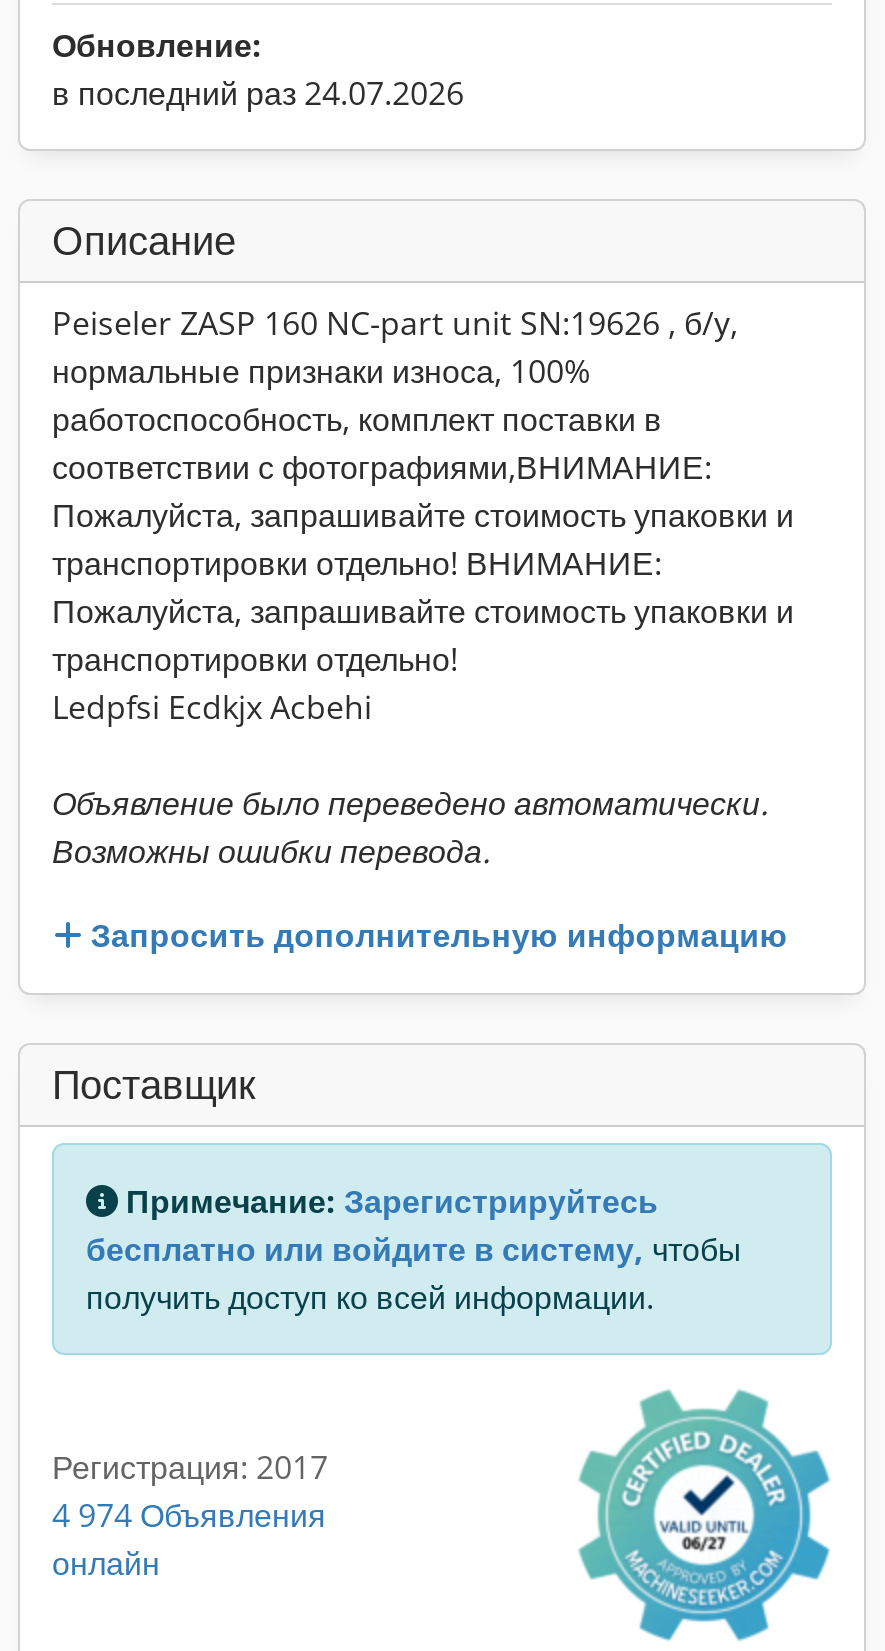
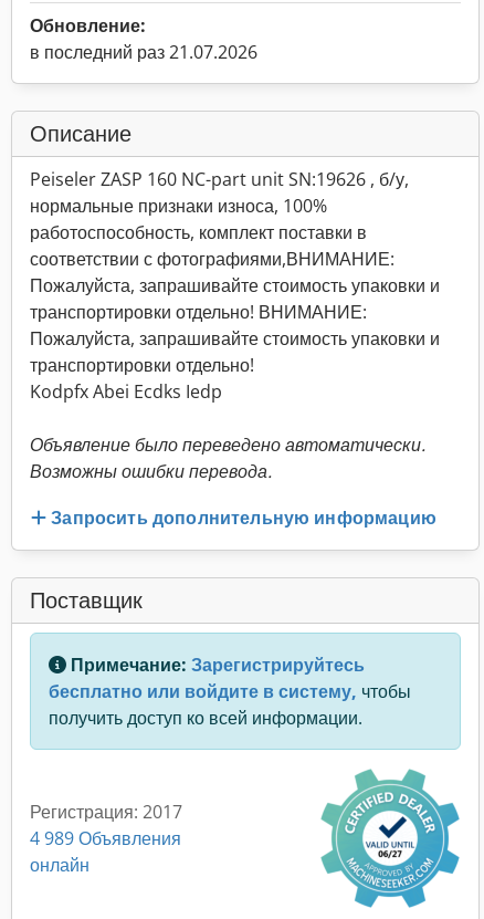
- в последний раз 24.07.2026
+ в последний раз 21.07.2026

- Ledpfsi Ecdkjx Acbehi
+ Kodpfx Abei Ecdks Iedp

- 4 974 Объявления
+ 4 989 Объявления
